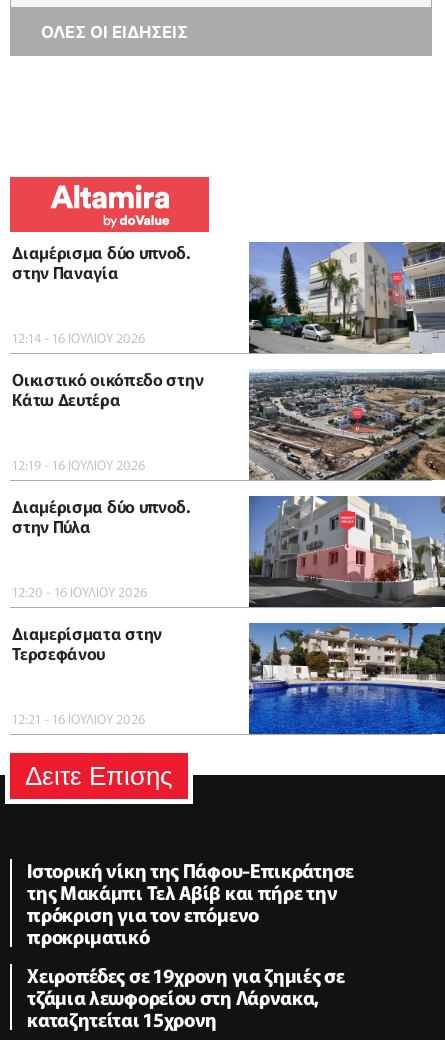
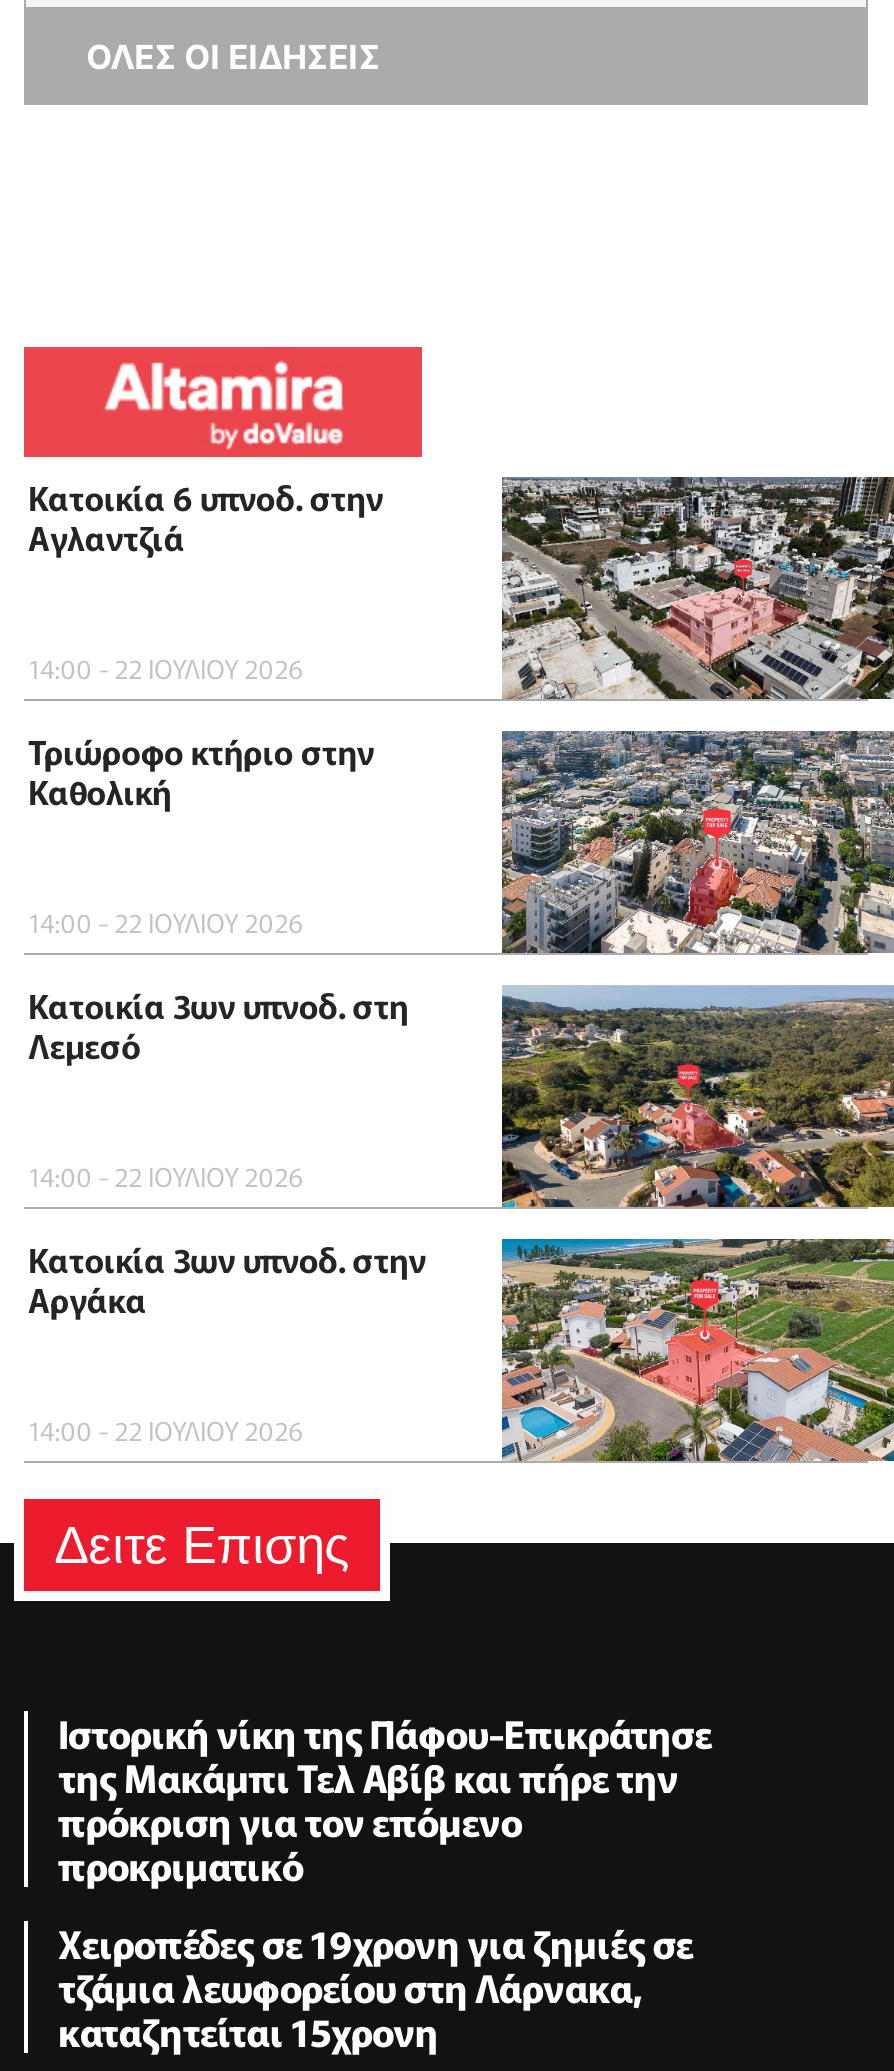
- Διαμέρισμα δύο υπνοδ.
- στην Παναγία
+ Κατοικία 6 υπνοδ. στην
+ Αγλαντζιά

- [image]
+ [image]

- 12:14 - 16 ΙΟΥΛΙΟΥ 2026
+ 14:00 - 22 ΙΟΥΛΙΟΥ 2026

- Οικιστικό οικόπεδο στην
- Κάτω Δευτέρα
+ Τριώροφο κτήριο στην
+ Καθολική

- [image]
+ [image]

- 12:19 - 16 ΙΟΥΛΙΟΥ 2026
+ 14:00 - 22 ΙΟΥΛΙΟΥ 2026

- Διαμέρισμα δύο υπνοδ.
- στην Πύλα
+ Κατοικία 3ων υπνοδ. στη
+ Λεμεσό

- [image]
+ [image]

- 12:20 - 16 ΙΟΥΛΙΟΥ 2026
+ 14:00 - 22 ΙΟΥΛΙΟΥ 2026

- Διαμερίσματα στην
- Τερσεφάνου
+ Κατοικία 3ων υπνοδ. στην
+ Αργάκα

- [image]
+ [image]

- 12:21 - 16 ΙΟΥΛΙΟΥ 2026
+ 14:00 - 22 ΙΟΥΛΙΟΥ 2026
